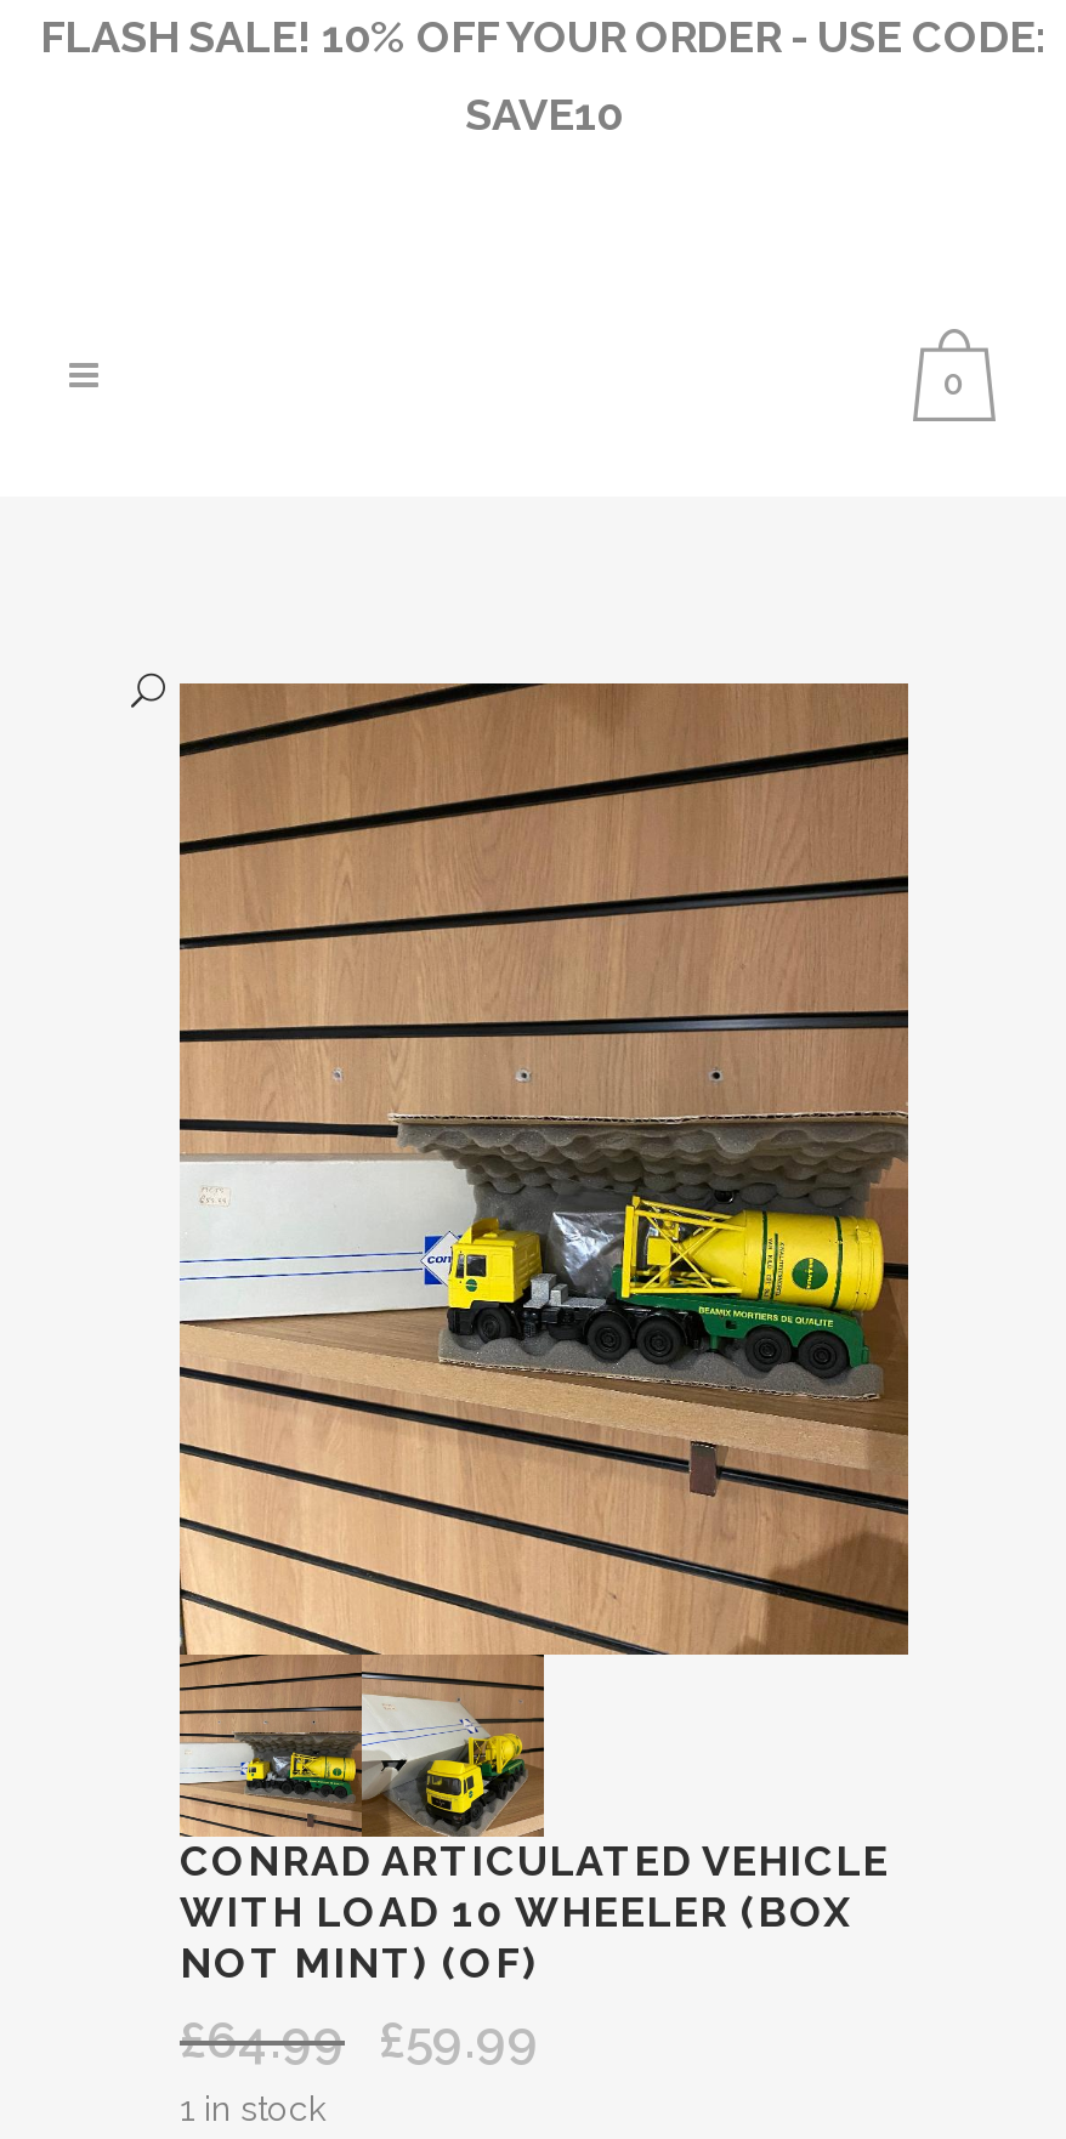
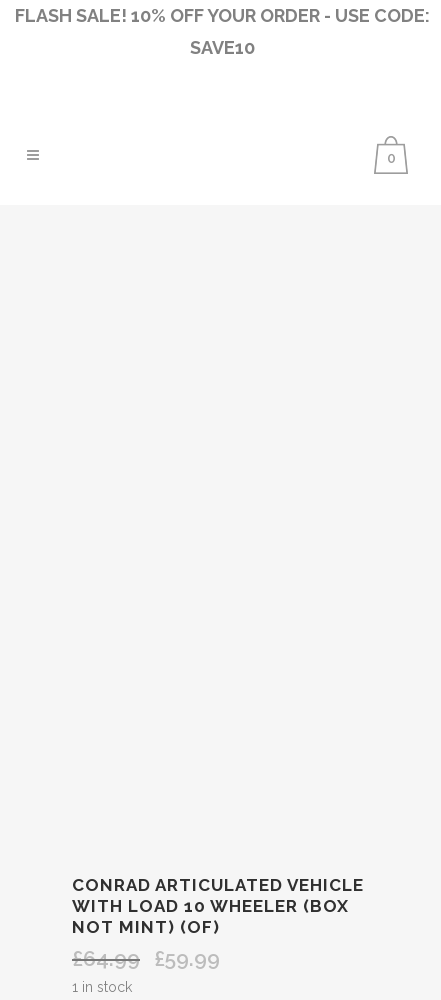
- [image]
